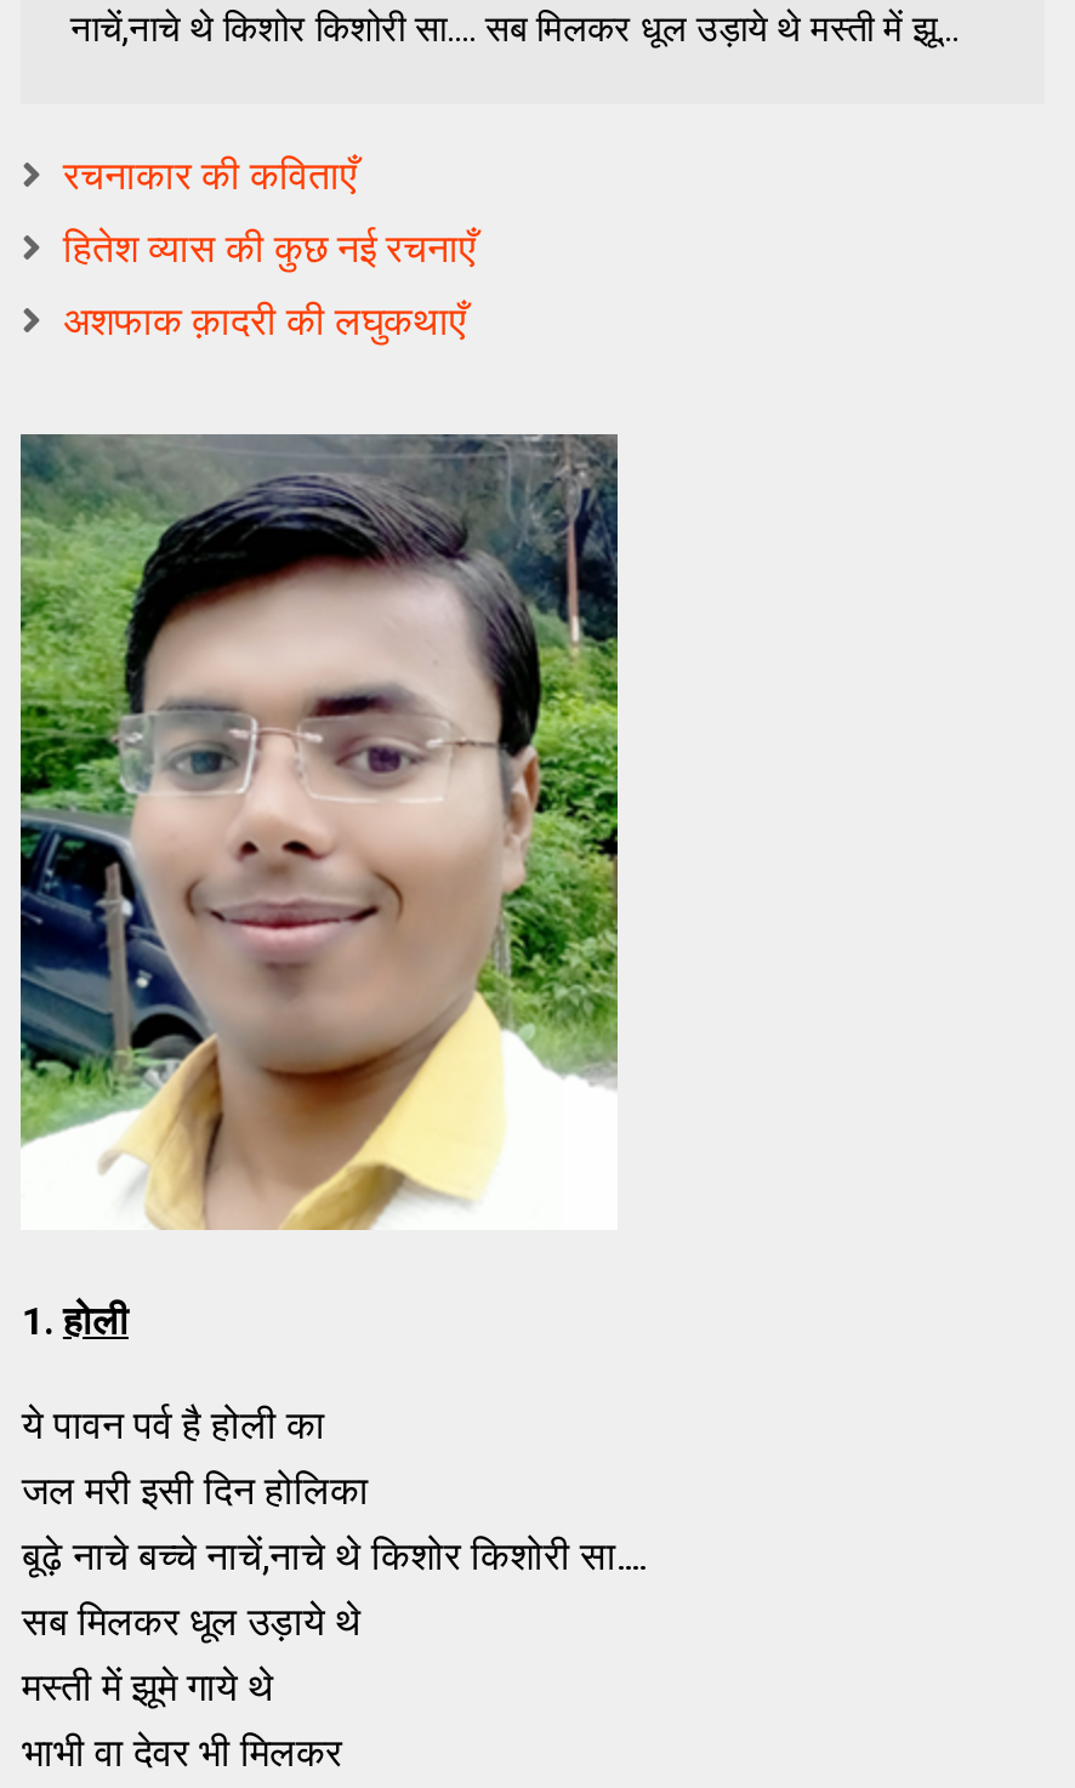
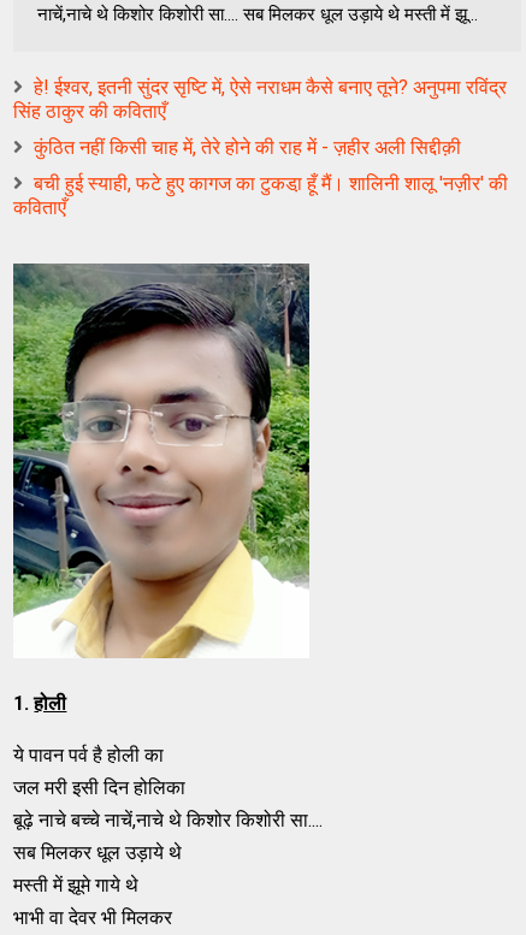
- रचनाकार की कविताएँ
+ हे! ईश्वर, इतनी सुंदर सृष्टि में, ऐसे नराधम कैसे बनाए तूने? अनुपमा रविंद्र
+ सिंह ठाकुर की कविताएँ

- हितेश व्यास की कुछ नई रचनाएँ
+ कुंठित नहीं किसी चाह में, तेरे होने की राह में - ज़हीर अली सिद्दीक़ी

- अशफाक क़ादरी की लघुकथाएँ
+ बची हुई स्याही, फटे हुए कागज का टुकडा़ हूँ मैं। शालिनी शालू 'नज़ीर' की
+ कविताएँ
